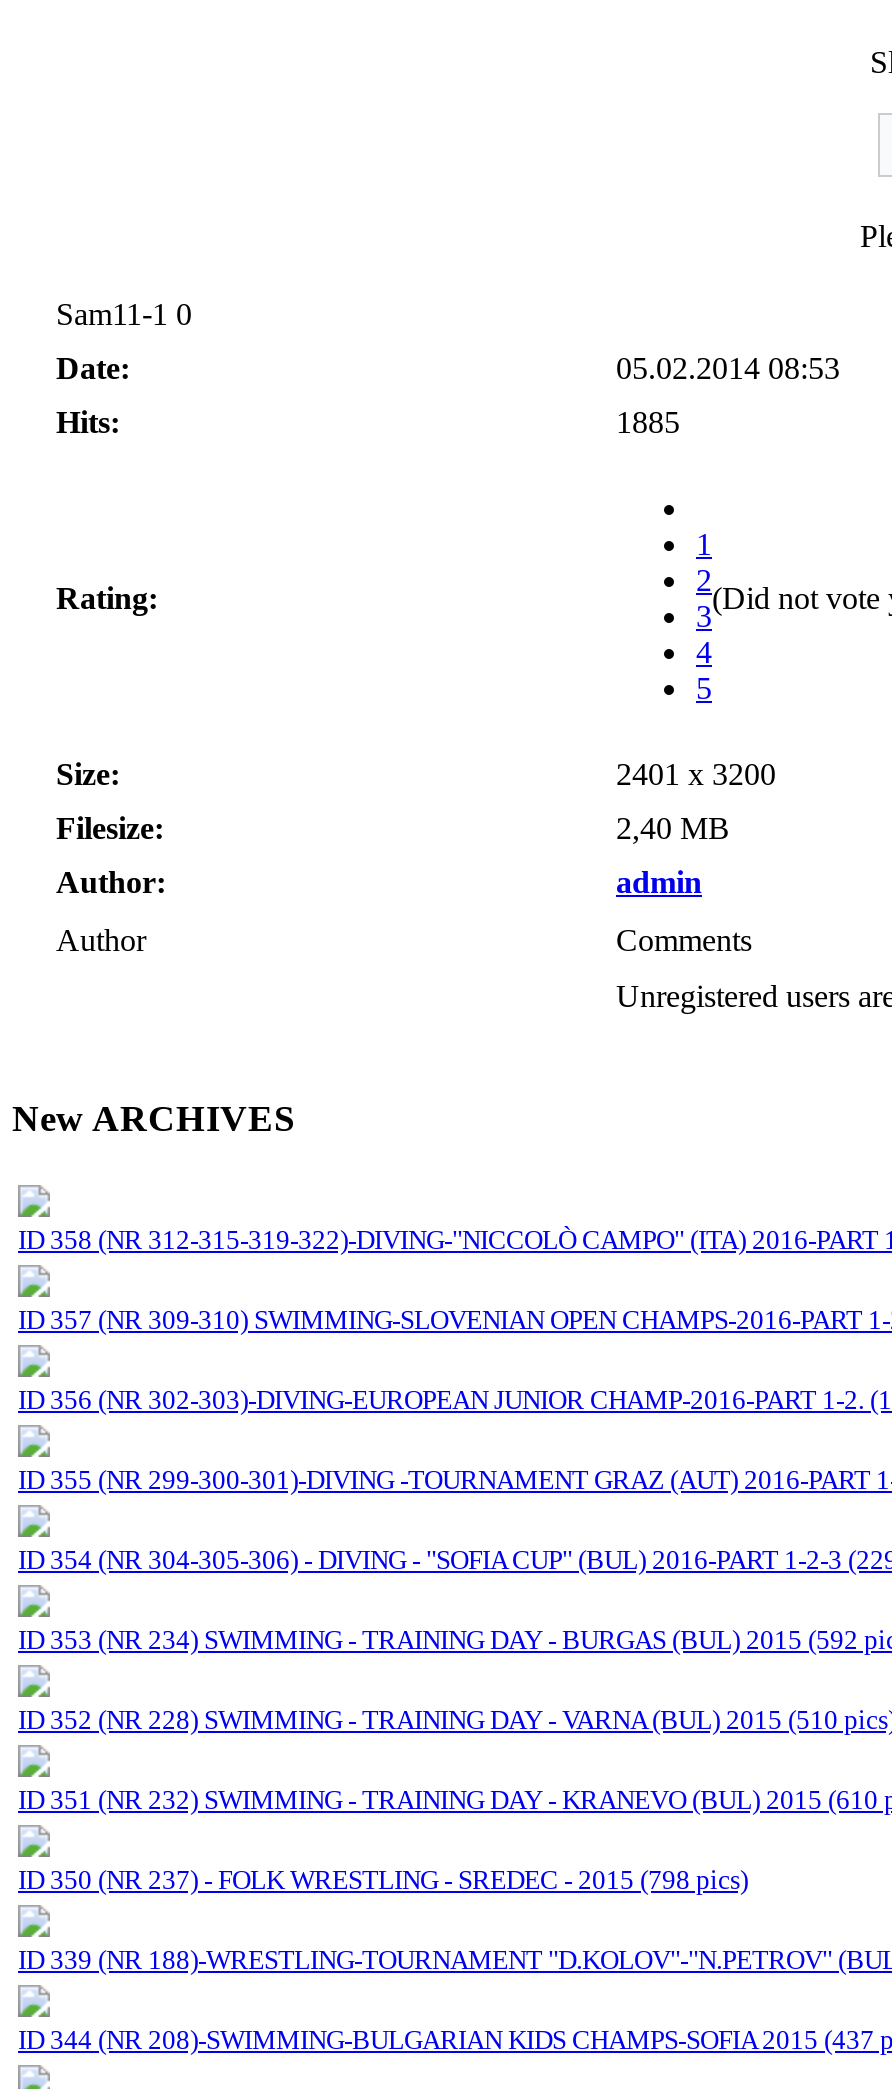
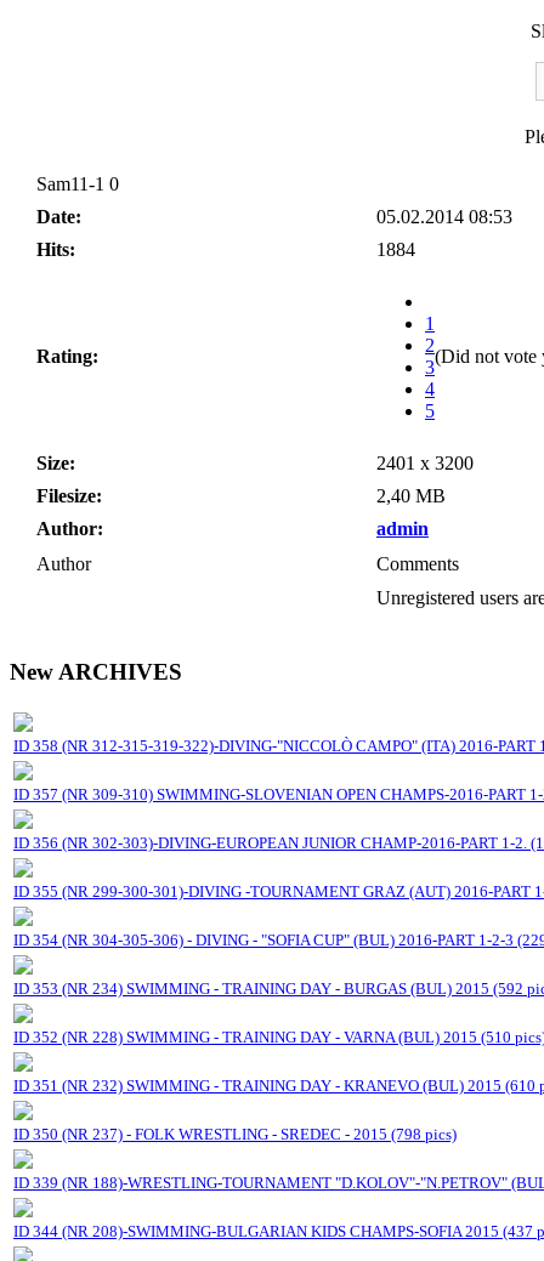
- 1885
+ 1884
